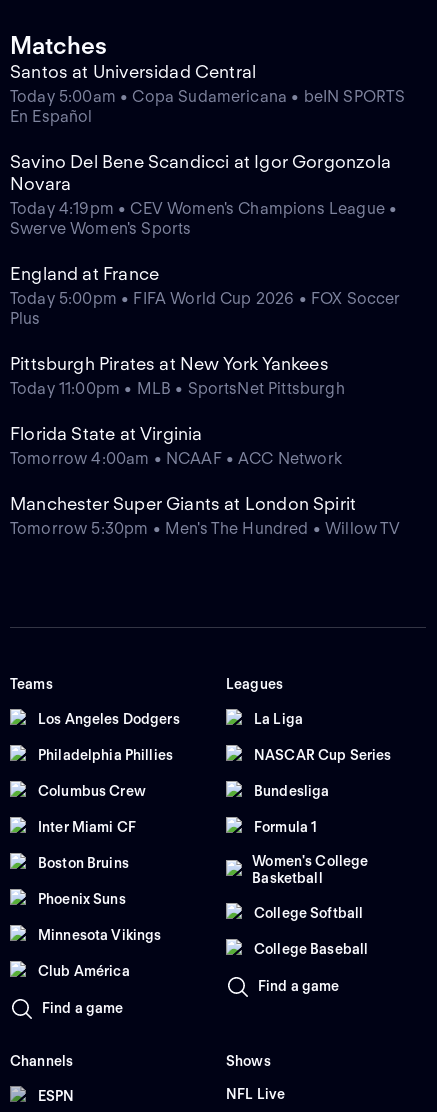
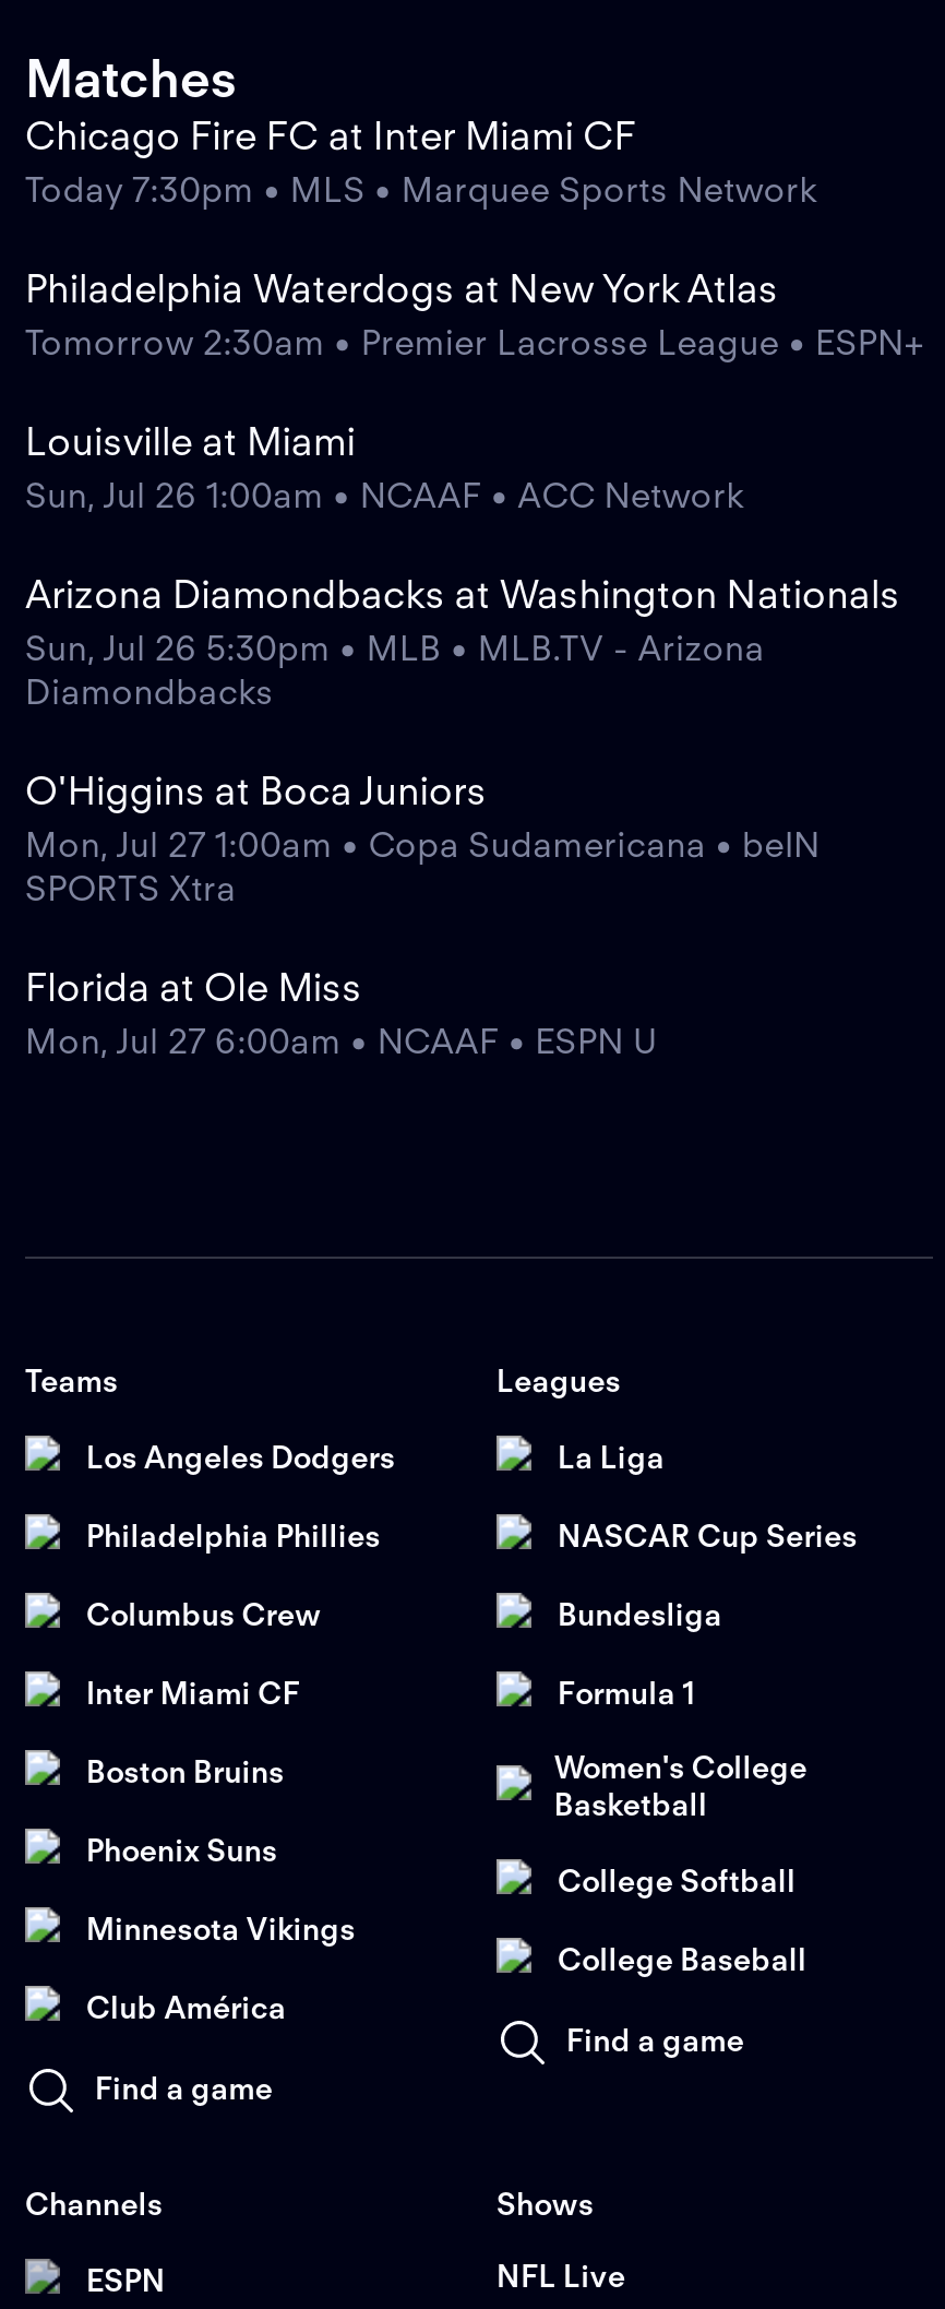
- Santos at Universidad Central
- Today 5:00am • Copa Sudamericana • beIN SPORTS
- En Español
+ Chicago Fire FC at Inter Miami CF
+ Today 7:30pm • MLS • Marquee Sports Network

- Savino Del Bene Scandicci at Igor Gorgonzola
- Novara
- Today 4:19pm • CEV Women's Champions League •
- Swerve Women's Sports
+ Philadelphia Waterdogs at New York Atlas
+ Tomorrow 2:30am • Premier Lacrosse League • ESPN+

- England at France
- Today 5:00pm • FIFA World Cup 2026 • FOX Soccer
- Plus
+ Louisville at Miami
+ Sun, Jul 26 1:00am • NCAAF • ACC Network

- Pittsburgh Pirates at New York Yankees
- Today 11:00pm • MLB • SportsNet Pittsburgh
+ Arizona Diamondbacks at Washington Nationals
+ Sun, Jul 26 5:30pm • MLB • MLB.TV - Arizona
+ Diamondbacks

- Florida State at Virginia
- Tomorrow 4:00am • NCAAF • ACC Network
+ O'Higgins at Boca Juniors
+ Mon, Jul 27 1:00am • Copa Sudamericana • beIN
+ SPORTS Xtra

- Manchester Super Giants at London Spirit
- Tomorrow 5:30pm • Men's The Hundred • Willow TV
+ Florida at Ole Miss
+ Mon, Jul 27 6:00am • NCAAF • ESPN U
